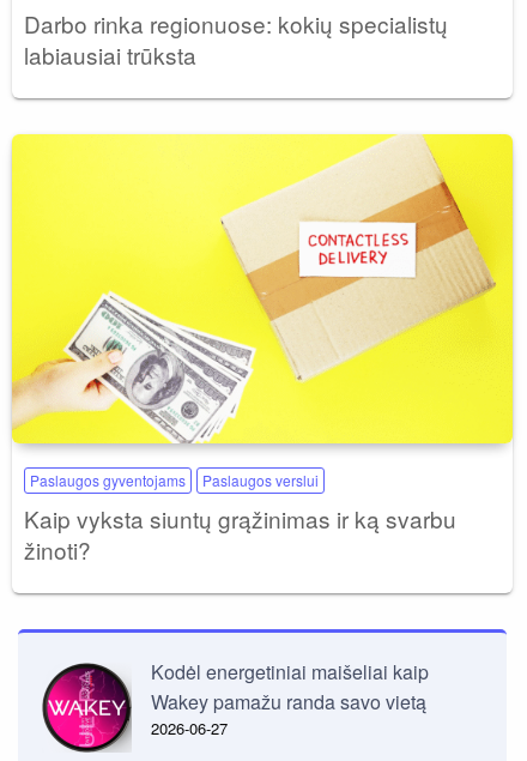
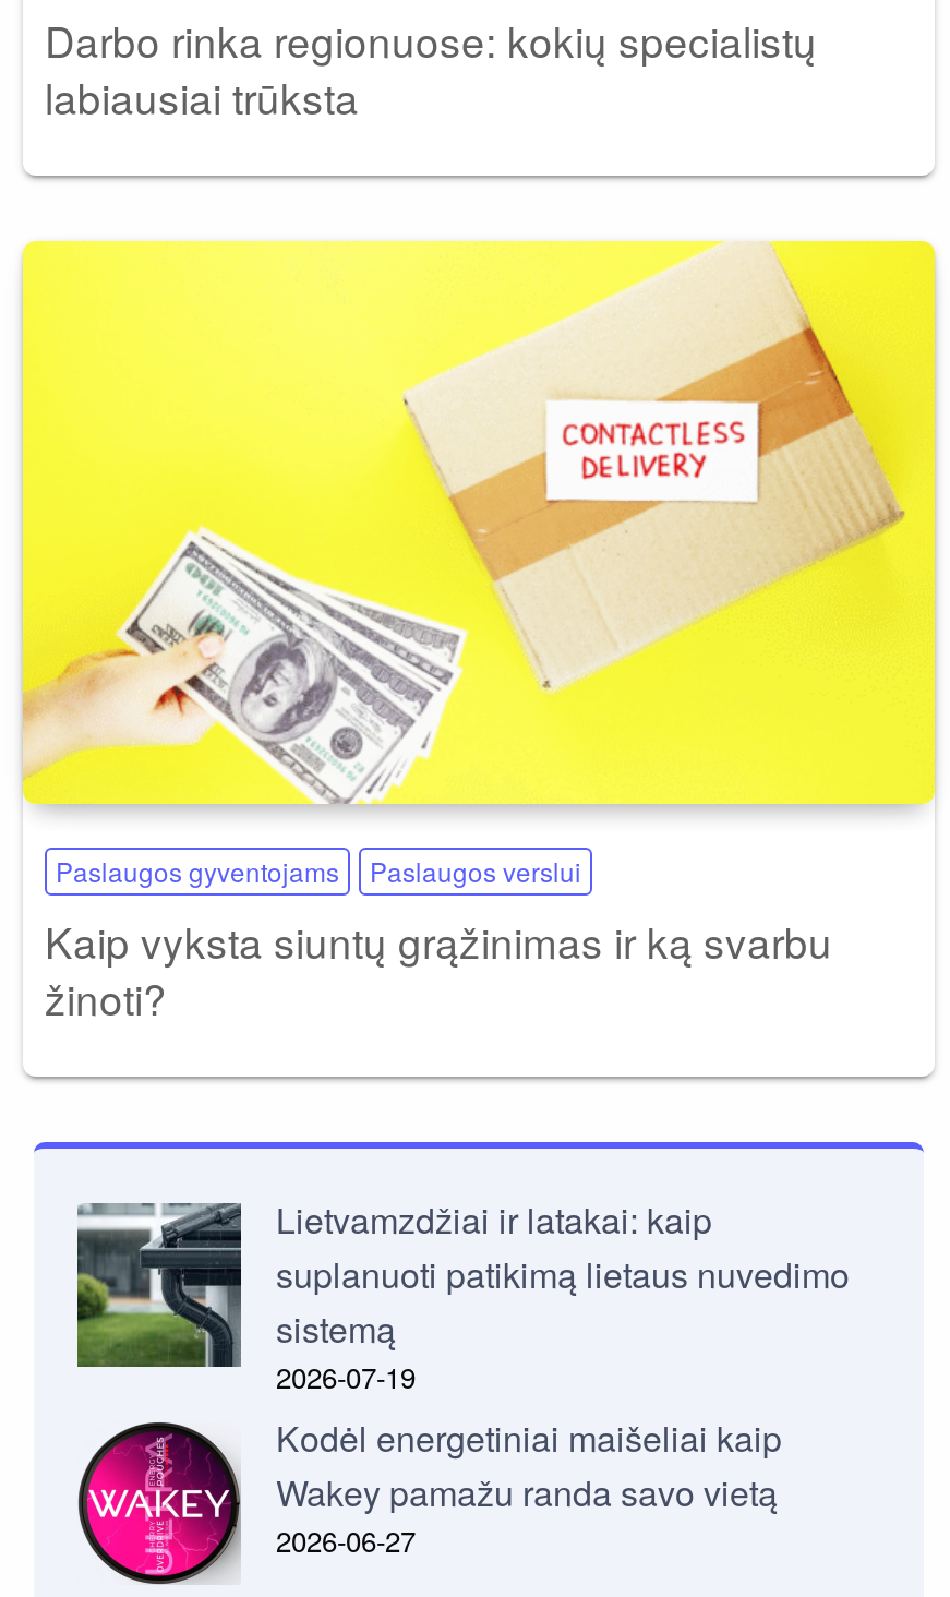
+ [image]
+ Lietvamzdžiai ir latakai: kaip
+ suplanuoti patikimą lietaus nuvedimo
+ sistemą
+ 2026-07-19
